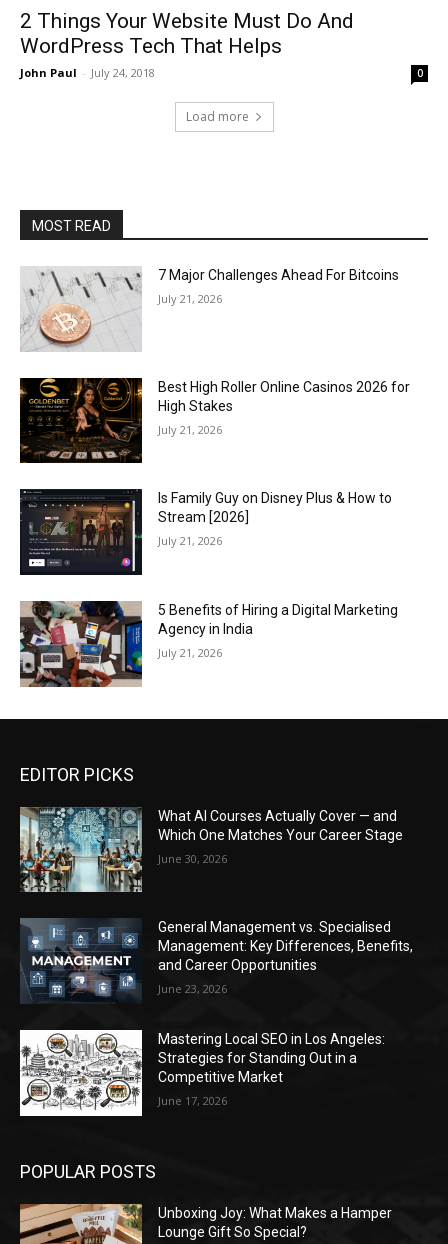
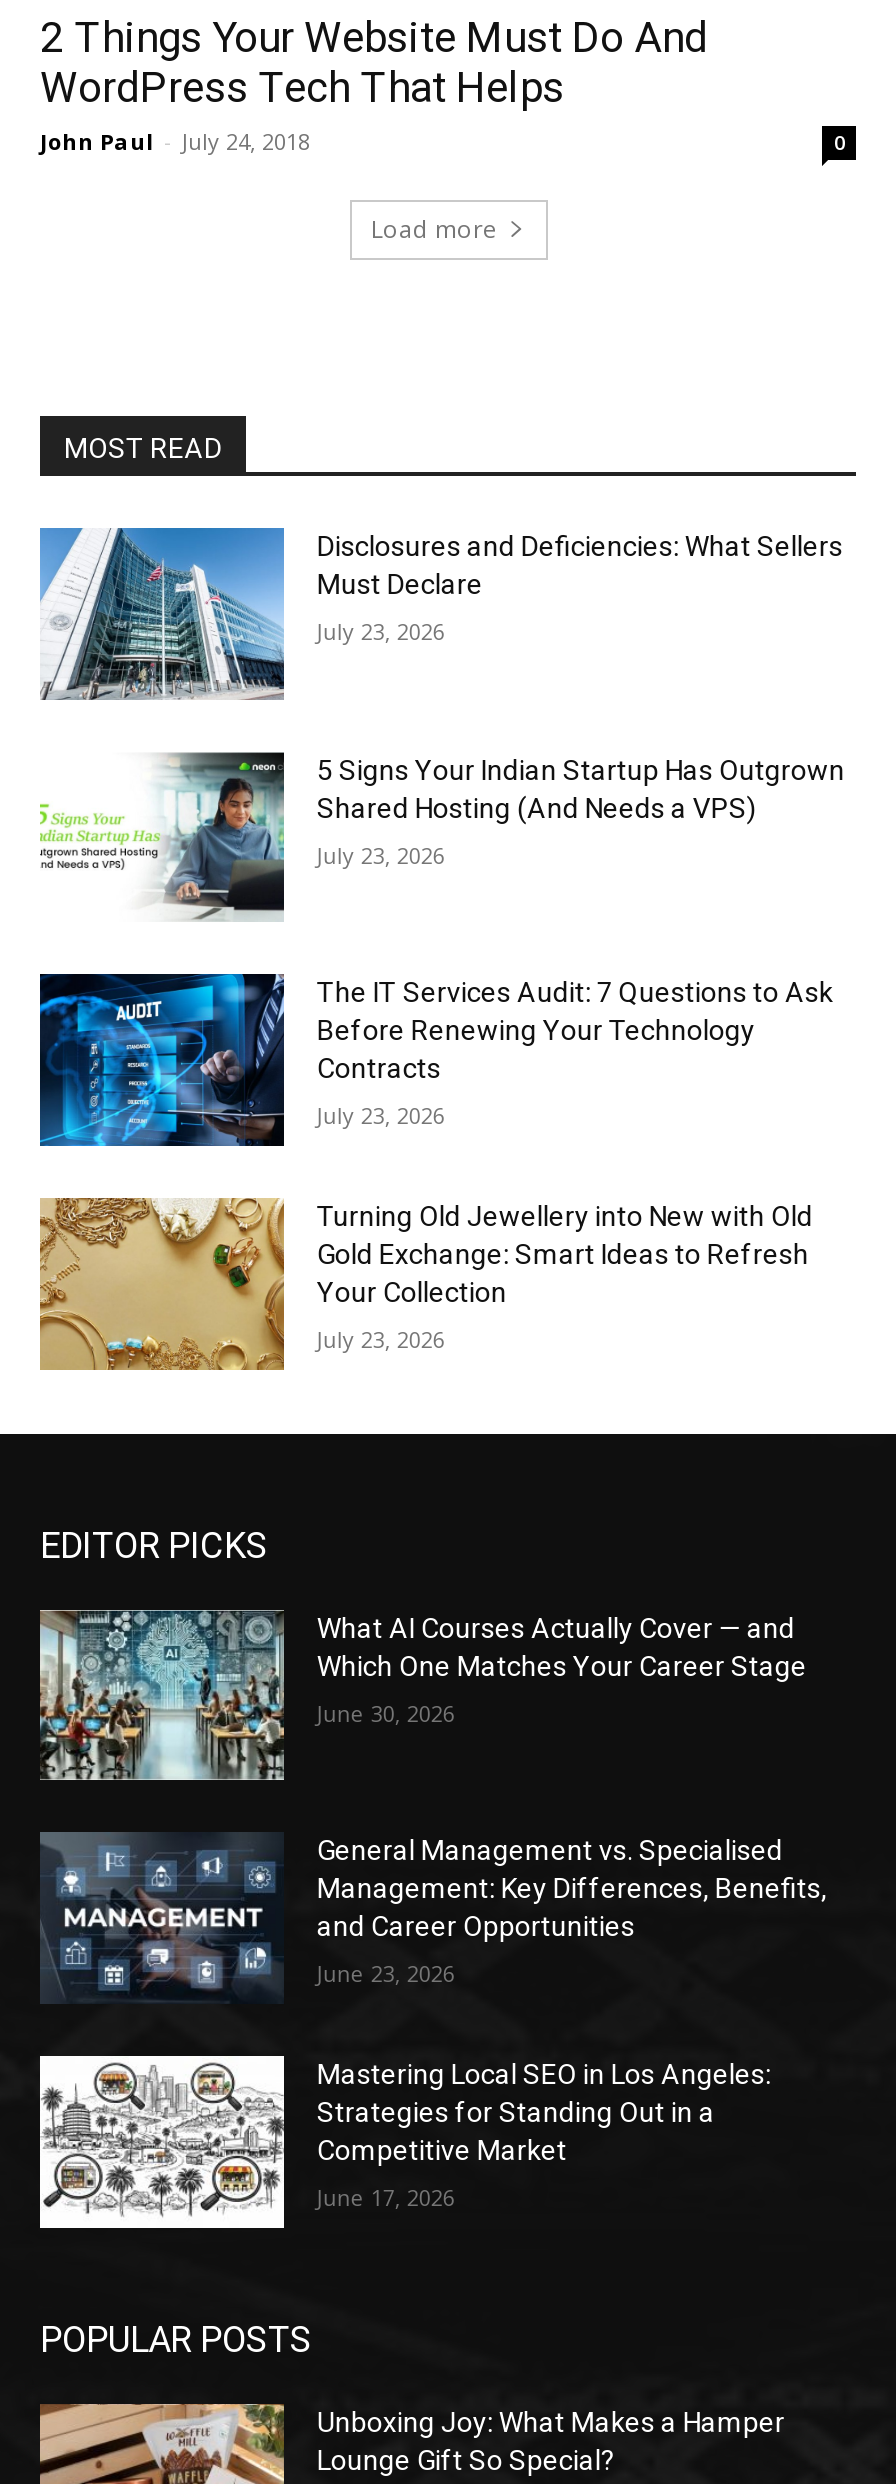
- [image]
- 7 Major Challenges Ahead For Bitcoins
+ [image]
+ Disclosures and Deficiencies: What Sellers
+ Must Declare

- July 21, 2026
+ July 23, 2026

- [image]
- Best High Roller Online Casinos 2026 for
- High Stakes
+ [image]
+ 5 Signs Your Indian Startup Has Outgrown
+ Shared Hosting (And Needs a VPS)

- July 21, 2026
+ July 23, 2026

- [image]
- Is Family Guy on Disney Plus & How to
- Stream [2026]
+ [image]
+ The IT Services Audit: 7 Questions to Ask
+ Before Renewing Your Technology
+ Contracts

- July 21, 2026
+ July 23, 2026

- [image]
- 5 Benefits of Hiring a Digital Marketing
- Agency in India
+ [image]
+ Turning Old Jewellery into New with Old
+ Gold Exchange: Smart Ideas to Refresh
+ Your Collection

- July 21, 2026
+ July 23, 2026
